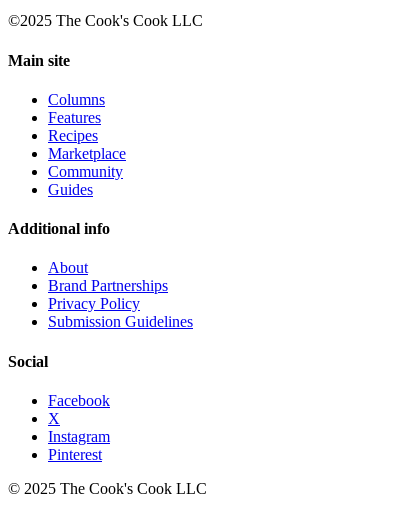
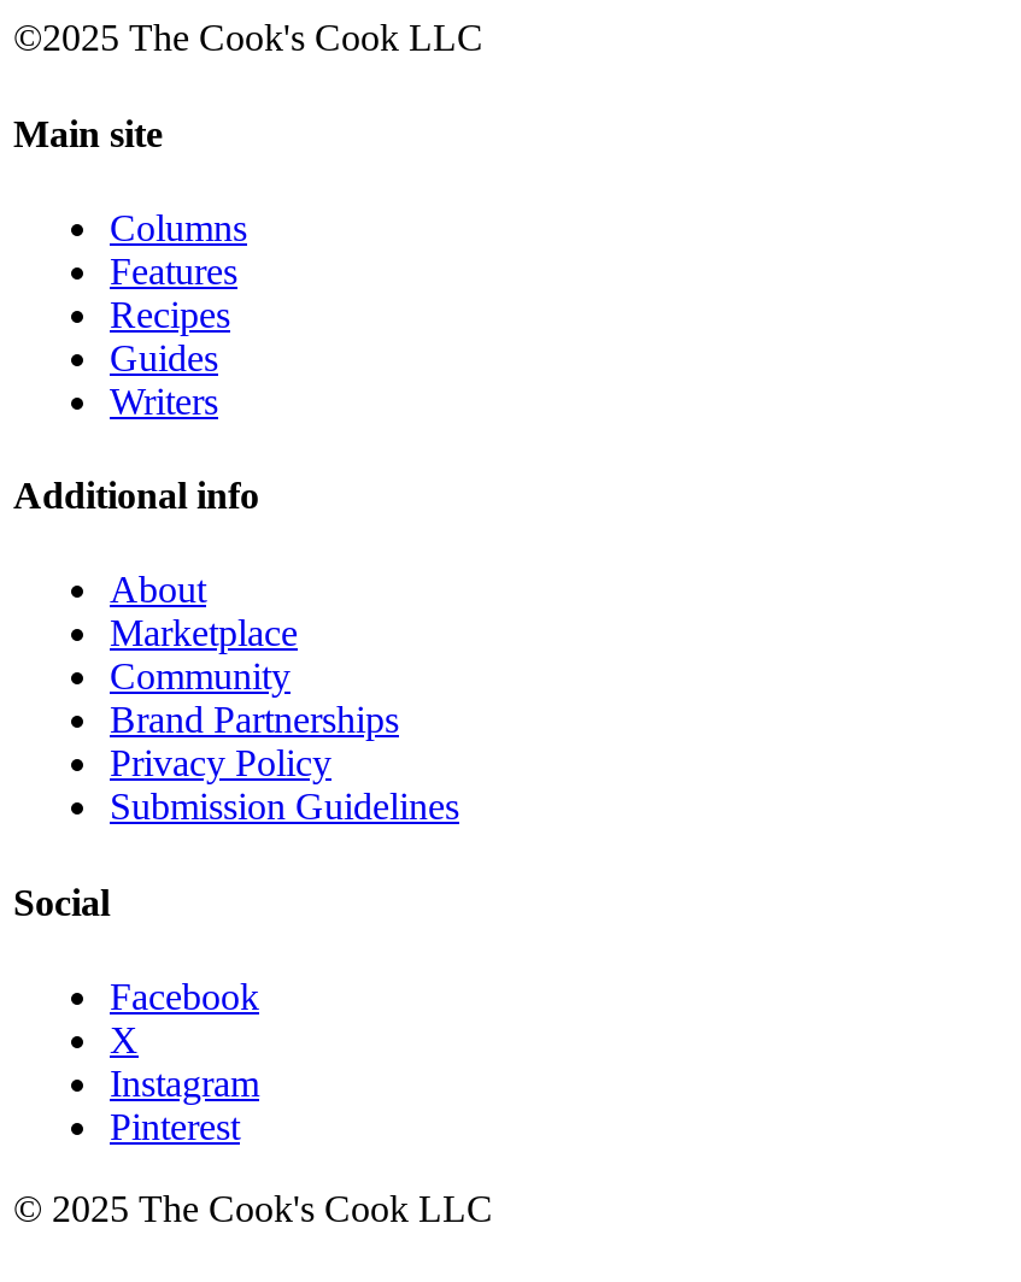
+ Writers

moved down: Marketplace | Community

moved up: Guides | Additional info | About
